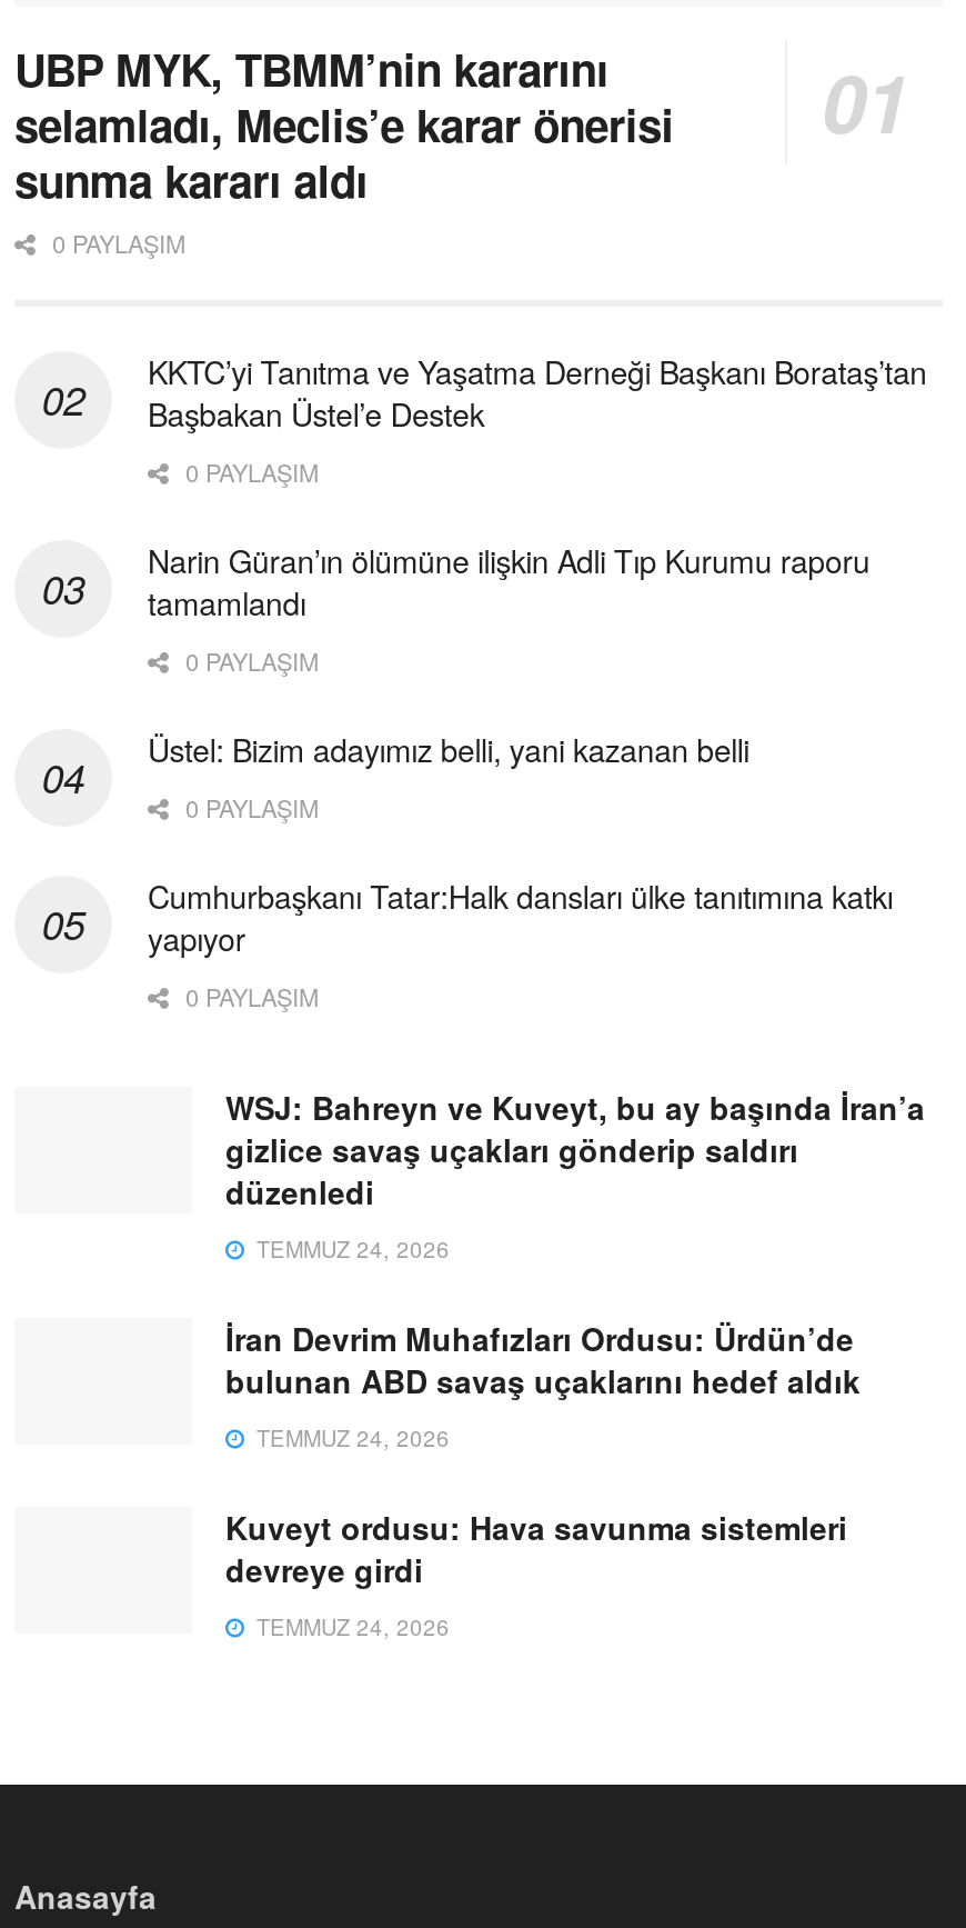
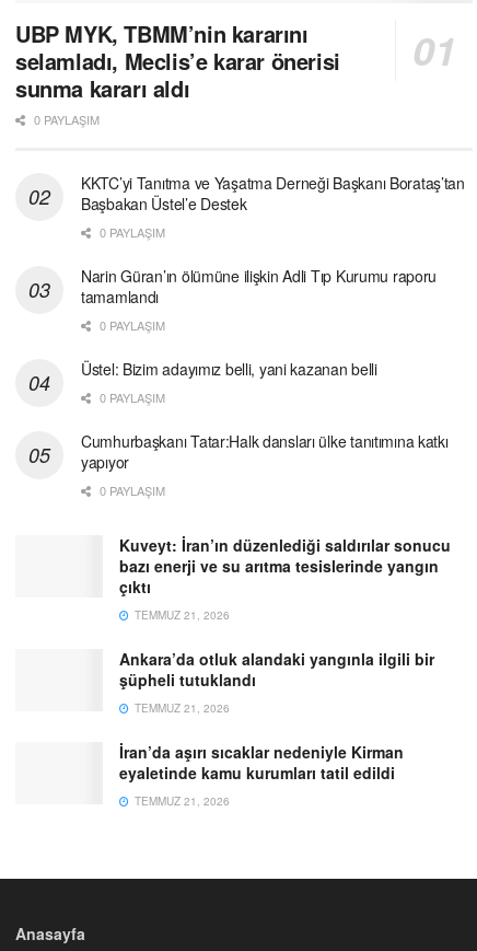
- WSJ: Bahreyn ve Kuveyt, bu ay başında İran’a
- gizlice savaş uçakları gönderip saldırı
- düzenledi
- TEMMUZ 24, 2026
+ Kuveyt: İran’ın düzenlediği saldırılar sonucu
+ bazı enerji ve su arıtma tesislerinde yangın
+ çıktı
+ TEMMUZ 21, 2026

- İran Devrim Muhafızları Ordusu: Ürdün’de
- bulunan ABD savaş uçaklarını hedef aldık
- TEMMUZ 24, 2026
+ Ankara’da otluk alandaki yangınla ilgili bir
+ şüpheli tutuklandı
+ TEMMUZ 21, 2026

- Kuveyt ordusu: Hava savunma sistemleri
- devreye girdi
- TEMMUZ 24, 2026
+ İran’da aşırı sıcaklar nedeniyle Kirman
+ eyaletinde kamu kurumları tatil edildi
+ TEMMUZ 21, 2026
